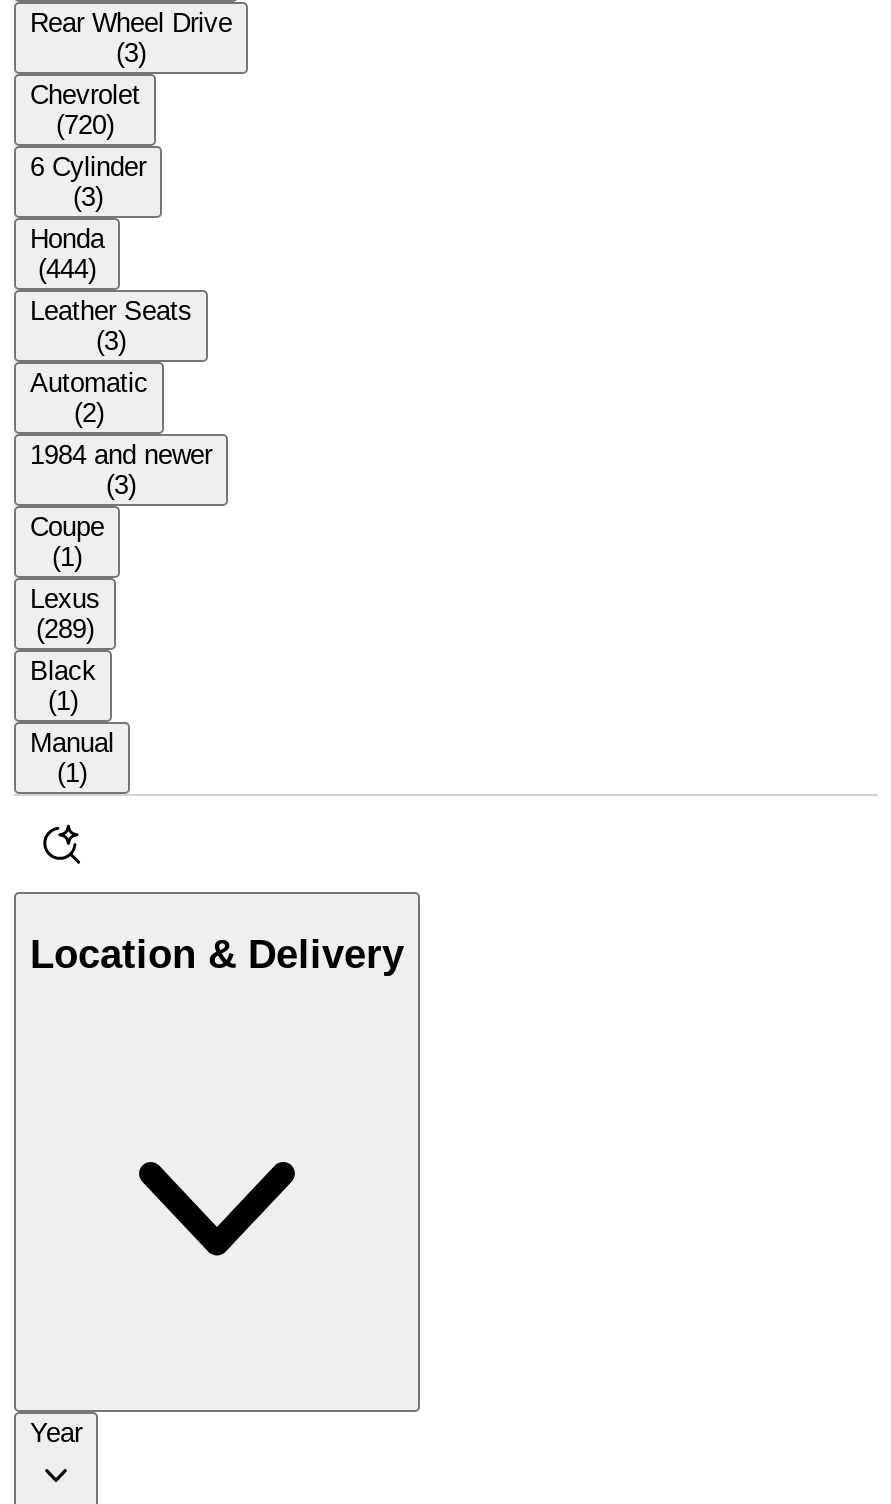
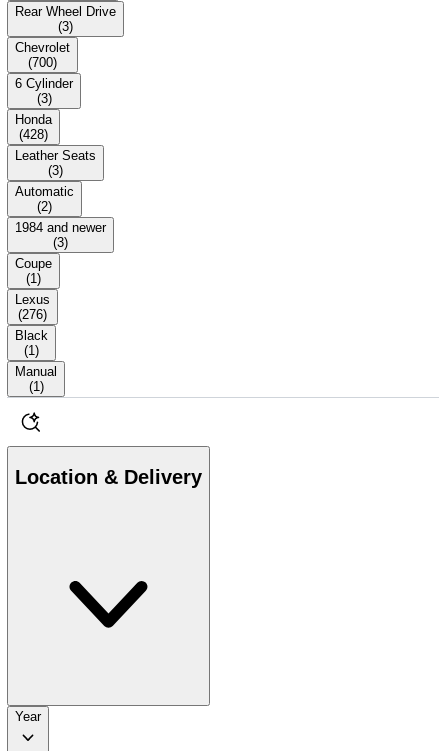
- (720)
+ (700)

- (444)
+ (428)

- (289)
+ (276)
